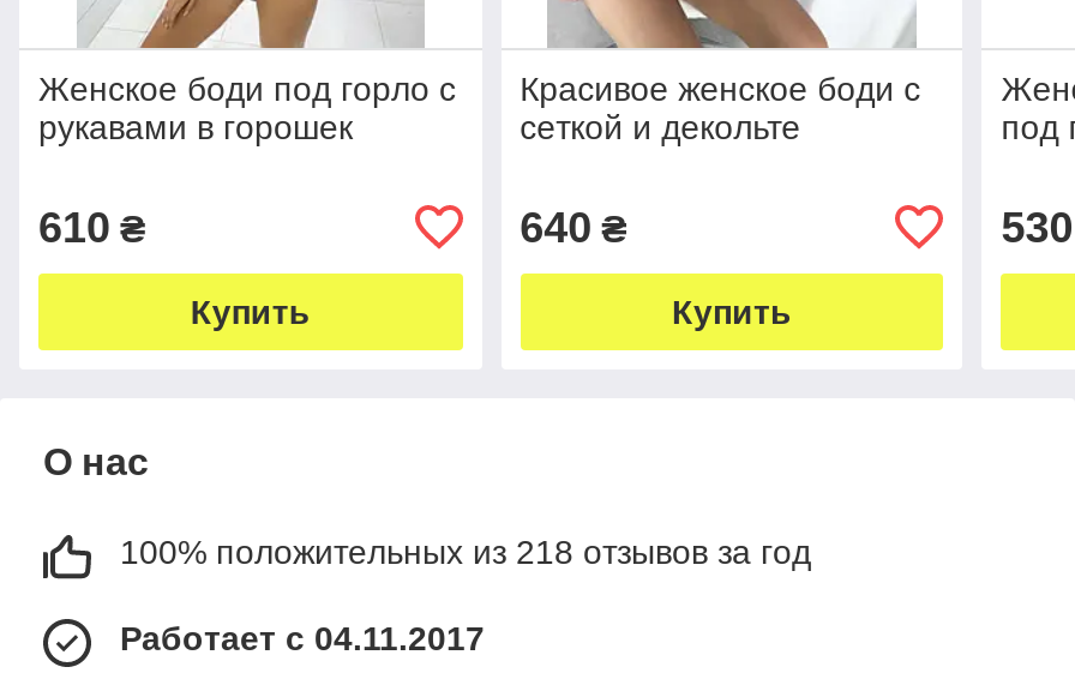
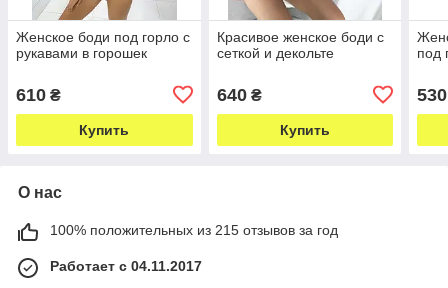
- 100% положительных из 218 отзывов за год
+ 100% положительных из 215 отзывов за год
